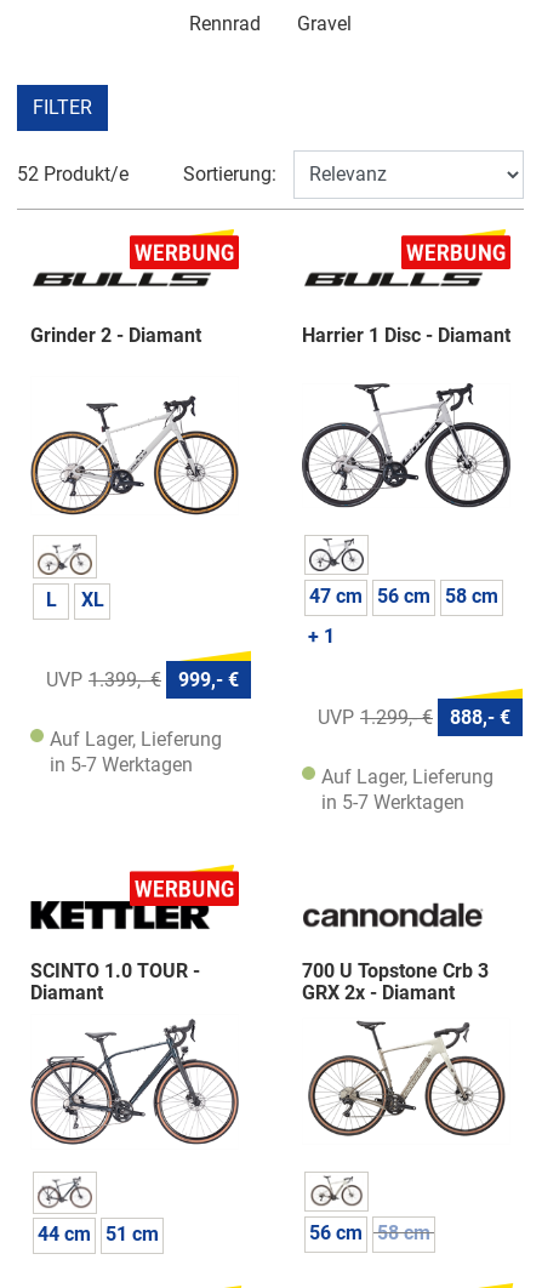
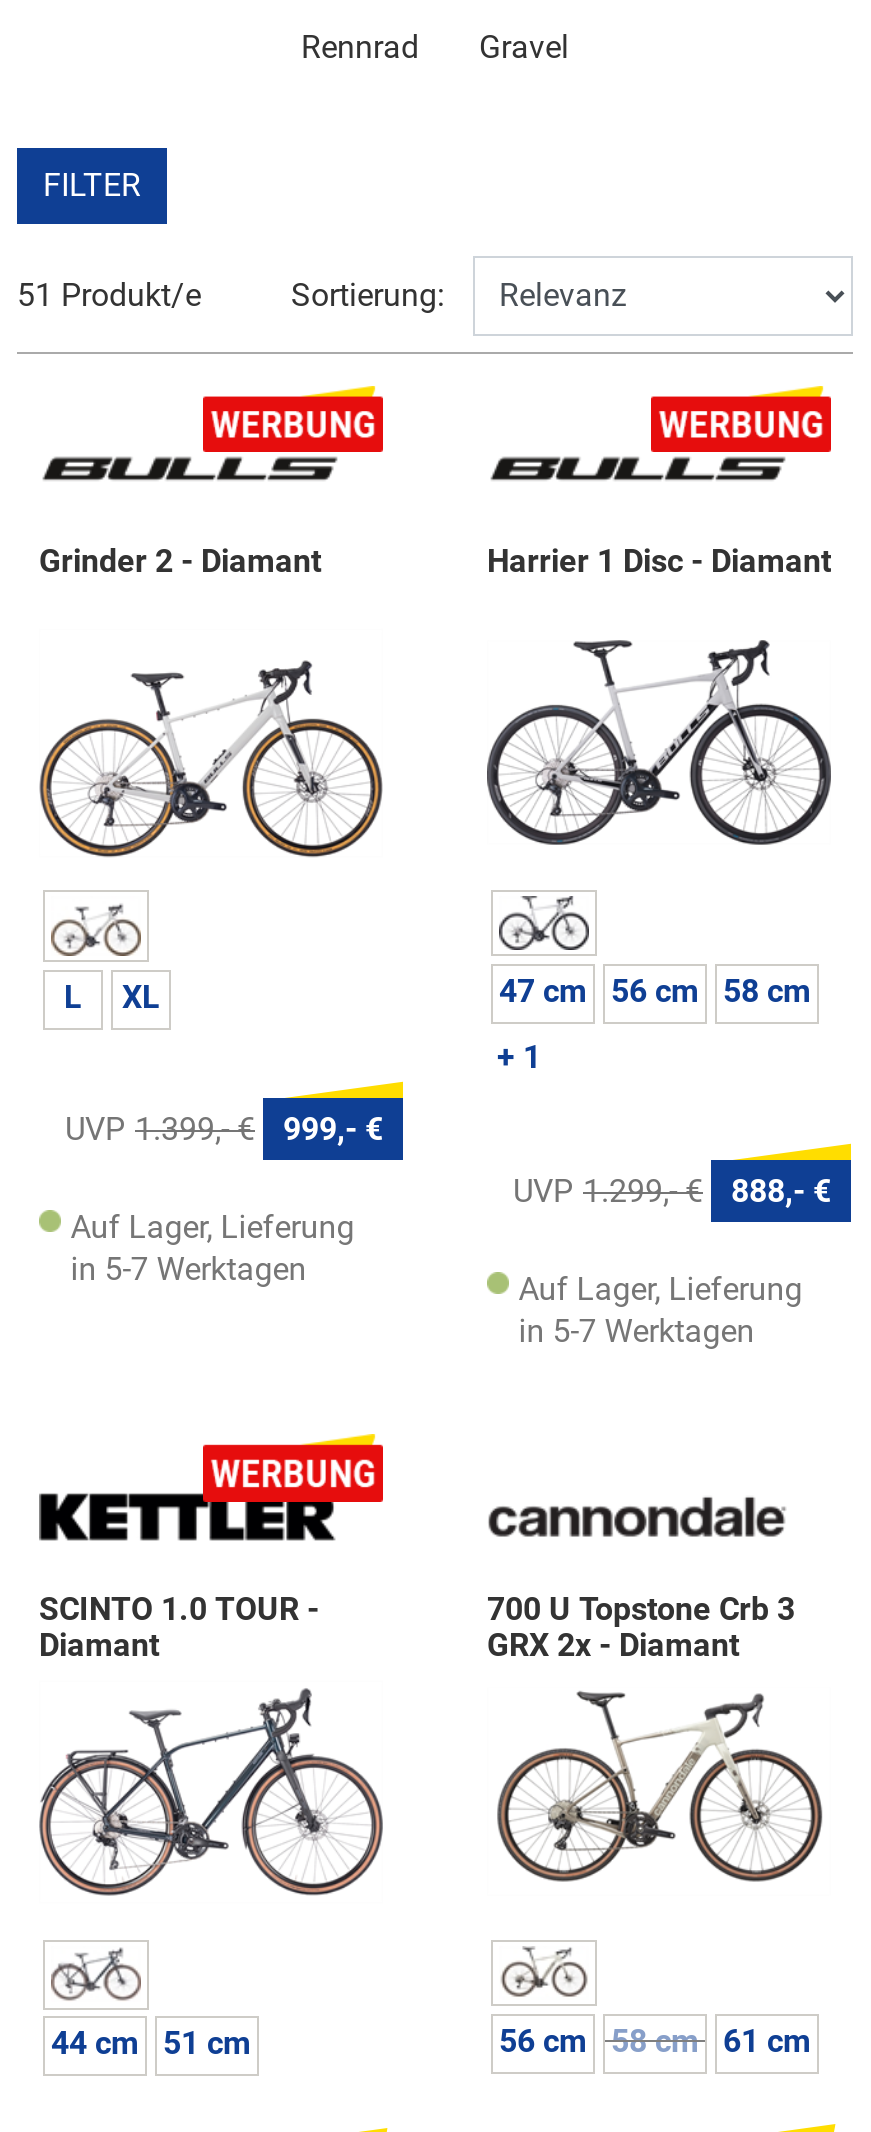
- 52 Produkt/e
+ 51 Produkt/e

+ 61 cm
